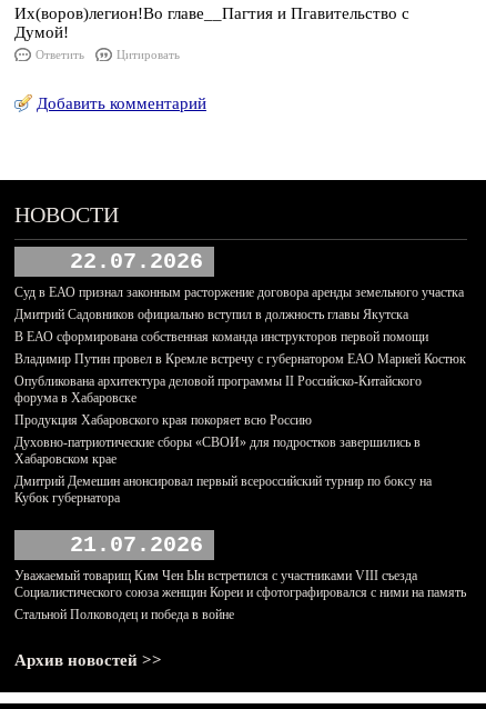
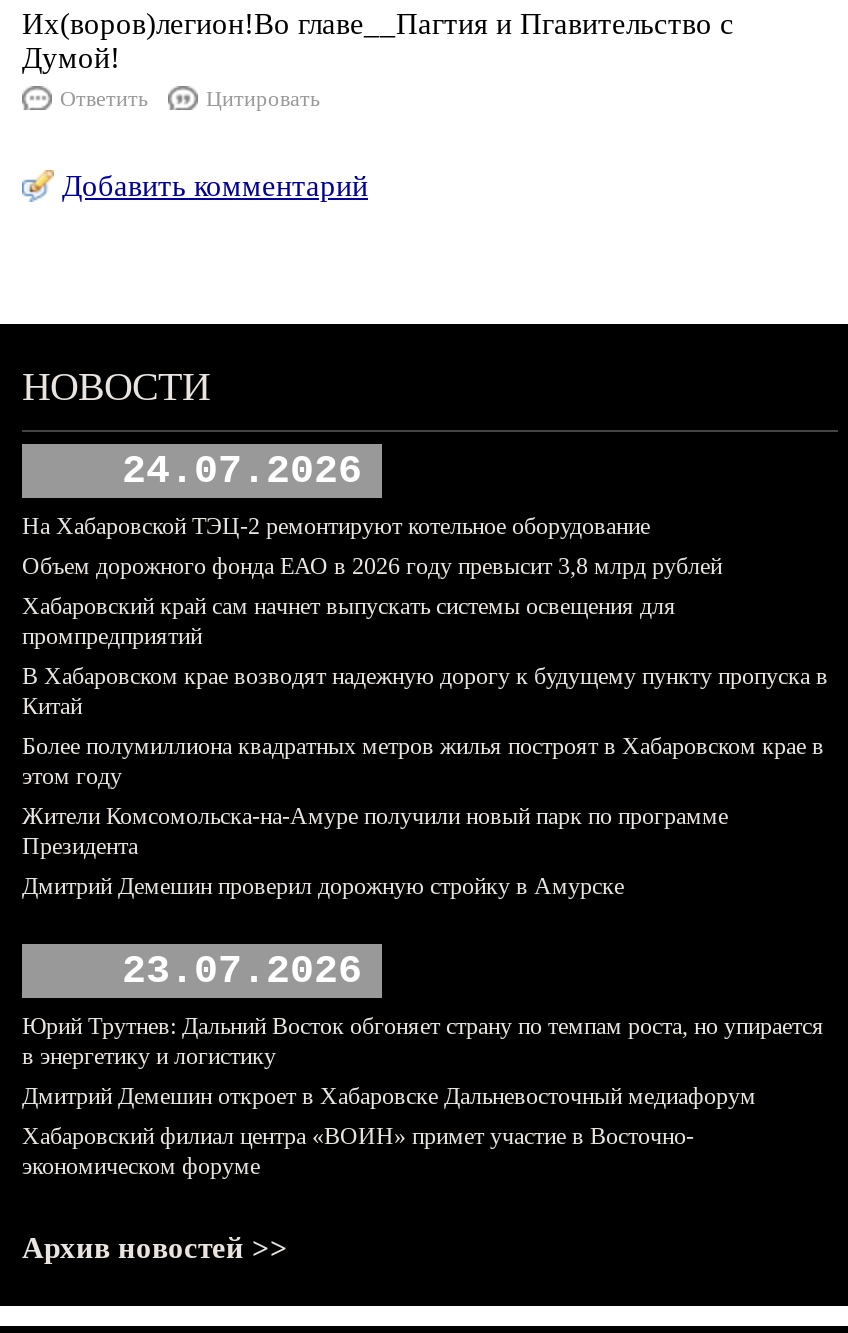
- 22.07.2026
- Суд в ЕАО признал законным расторжение договора аренды земельного участка
- Дмитрий Садовников официально вступил в должность главы Якутска
- В ЕАО сформирована собственная команда инструкторов первой помощи
- Владимир Путин провел в Кремле встречу с губернатором ЕАО Марией Костюк
- Опубликована архитектура деловой программы II Российско-Китайского
- форума в Хабаровске
- Продукция Хабаровского края покоряет всю Россию
- Духовно-патриотические сборы «СВОИ» для подростков завершились в
- Хабаровском крае
- Дмитрий Демешин анонсировал первый всероссийский турнир по боксу на
- Кубок губернатора
+ 24.07.2026
+ На Хабаровской ТЭЦ-2 ремонтируют котельное оборудование
+ Объем дорожного фонда ЕАО в 2026 году превысит 3,8 млрд рублей
+ Хабаровский край сам начнет выпускать системы освещения для
+ промпредприятий
+ В Хабаровском крае возводят надежную дорогу к будущему пункту пропуска в
+ Китай
+ Более полумиллиона квадратных метров жилья построят в Хабаровском крае в
+ этом году
+ Жители Комсомольска-на-Амуре получили новый парк по программе
+ Президента
+ Дмитрий Демешин проверил дорожную стройку в Амурске

- 21.07.2026
- Уважаемый товарищ Ким Чен Ын встретился с участниками VIII съезда
- Социалистического союза женщин Кореи и сфотографировался с ними на память
- Стальной Полководец и победа в войне
+ 23.07.2026
+ Юрий Трутнев: Дальний Восток обгоняет страну по темпам роста, но упирается
+ в энергетику и логистику
+ Дмитрий Демешин откроет в Хабаровске Дальневосточный медиафорум
+ Хабаровский филиал центра «ВОИН» примет участие в Восточно-
+ экономическом форуме
